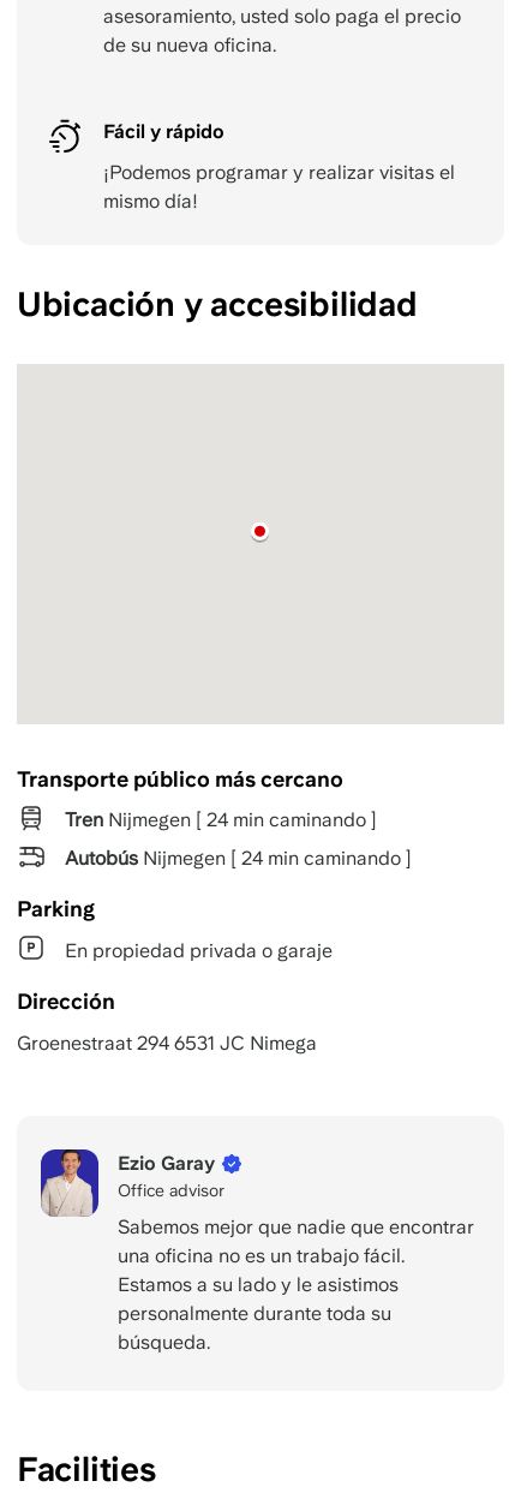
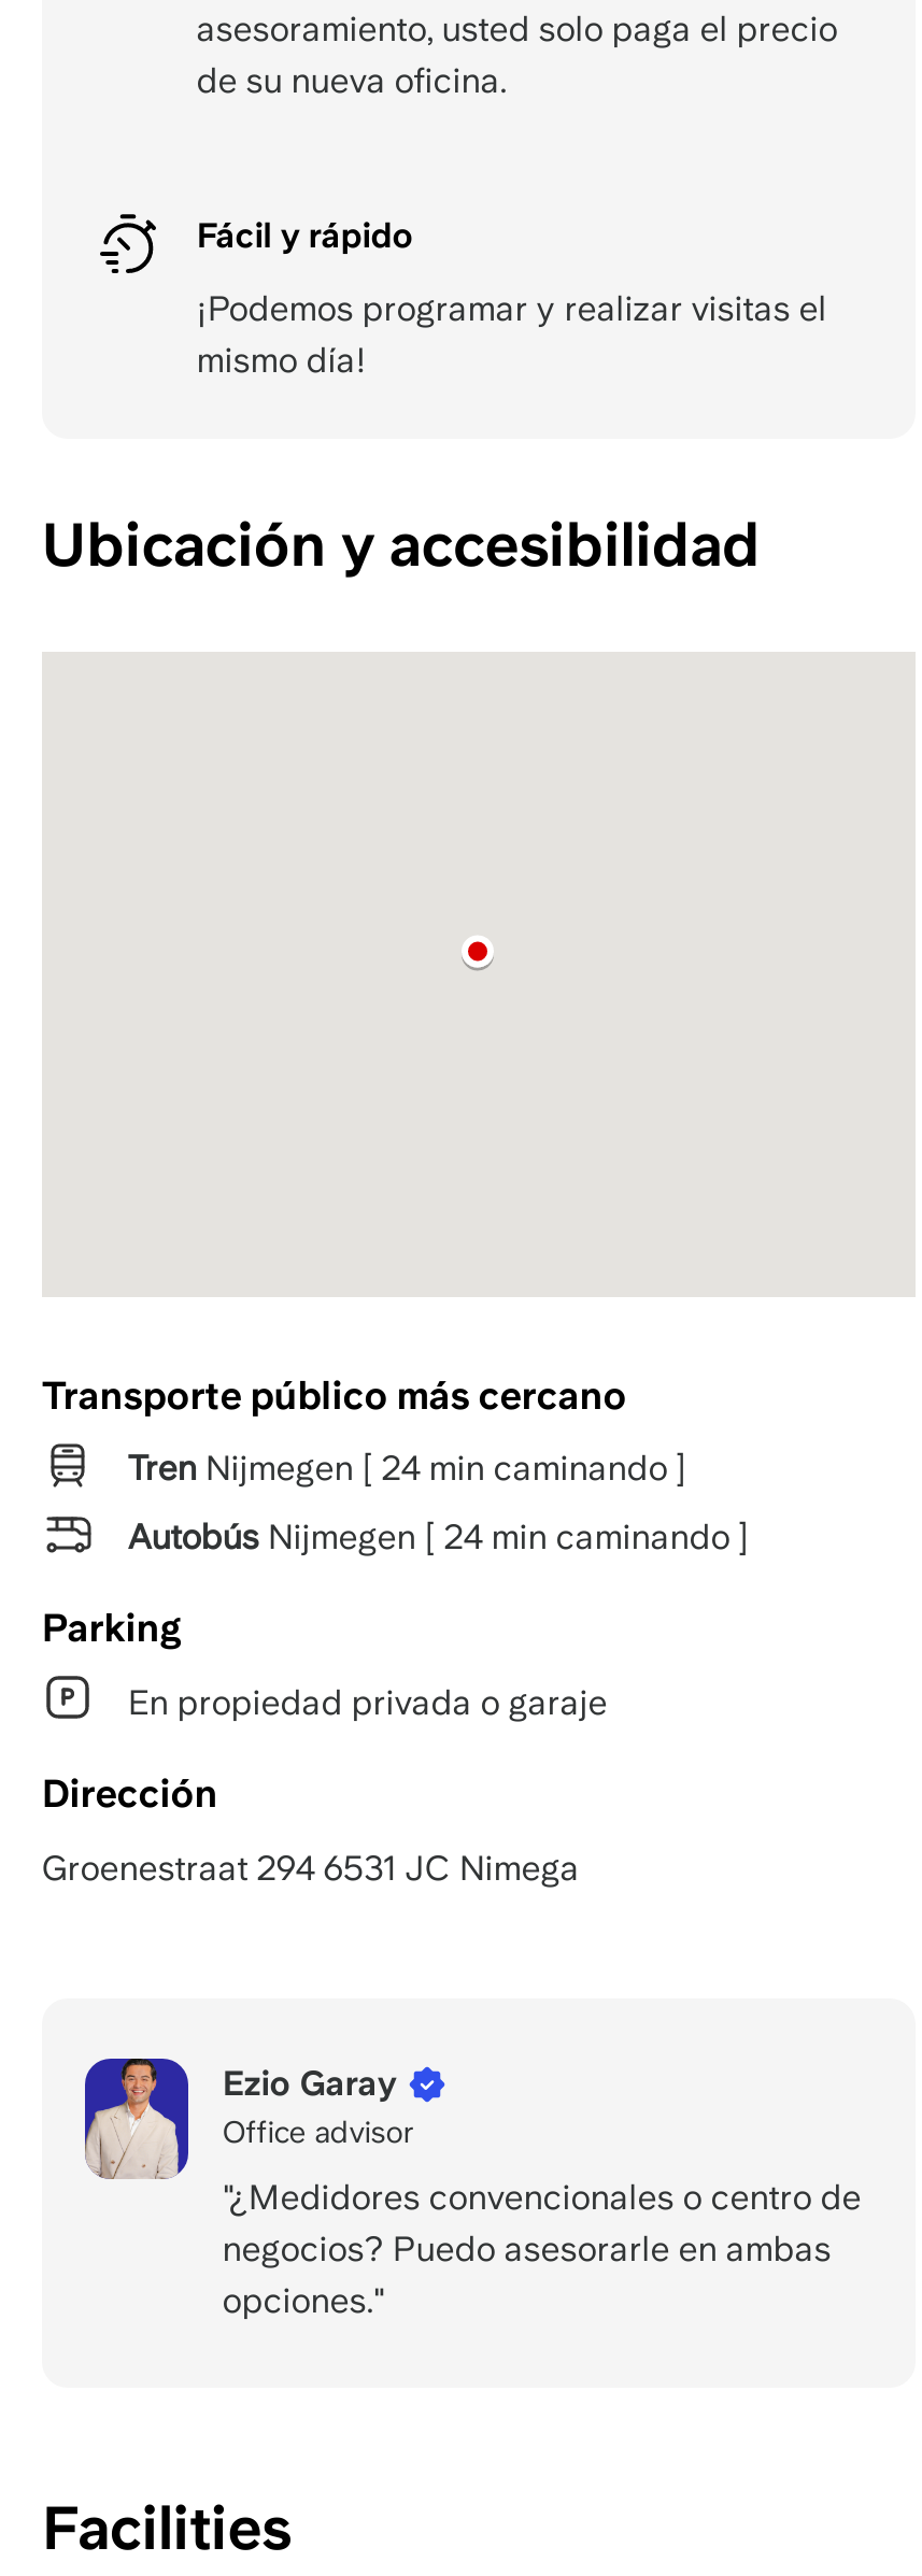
- Sabemos mejor que nadie que encontrar
- una oficina no es un trabajo fácil.
- Estamos a su lado y le asistimos
- personalmente durante toda su
- búsqueda.
+ "¿Medidores convencionales o centro de
+ negocios? Puedo asesorarle en ambas
+ opciones."
